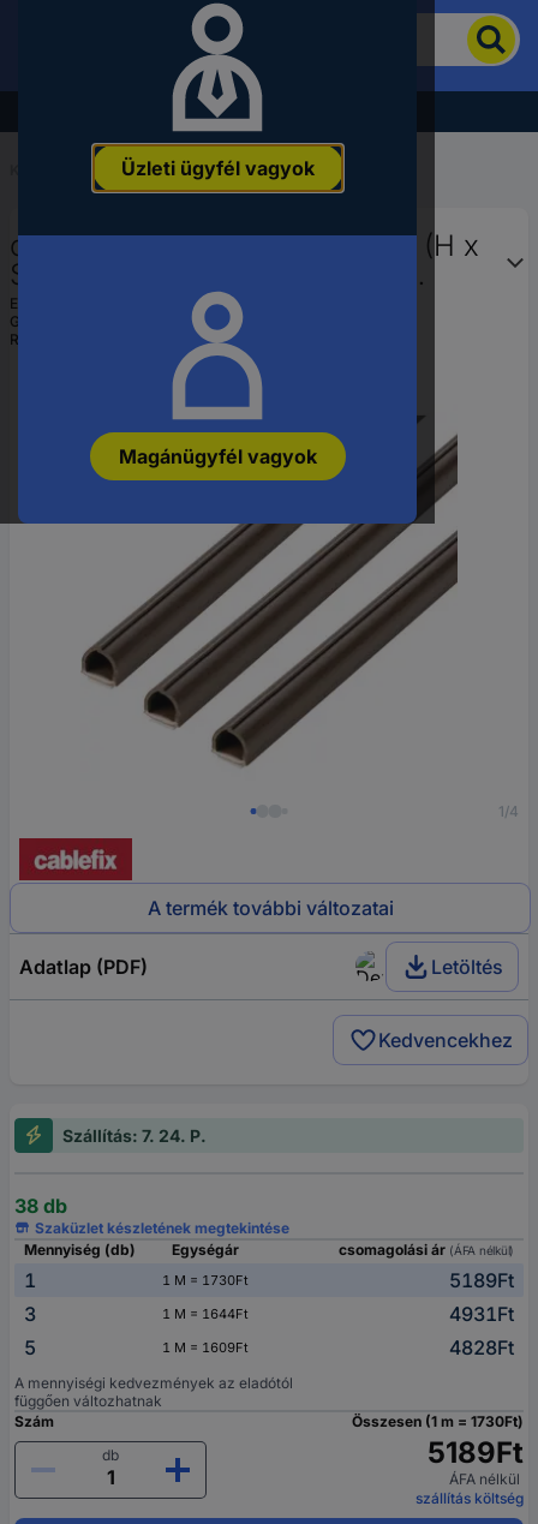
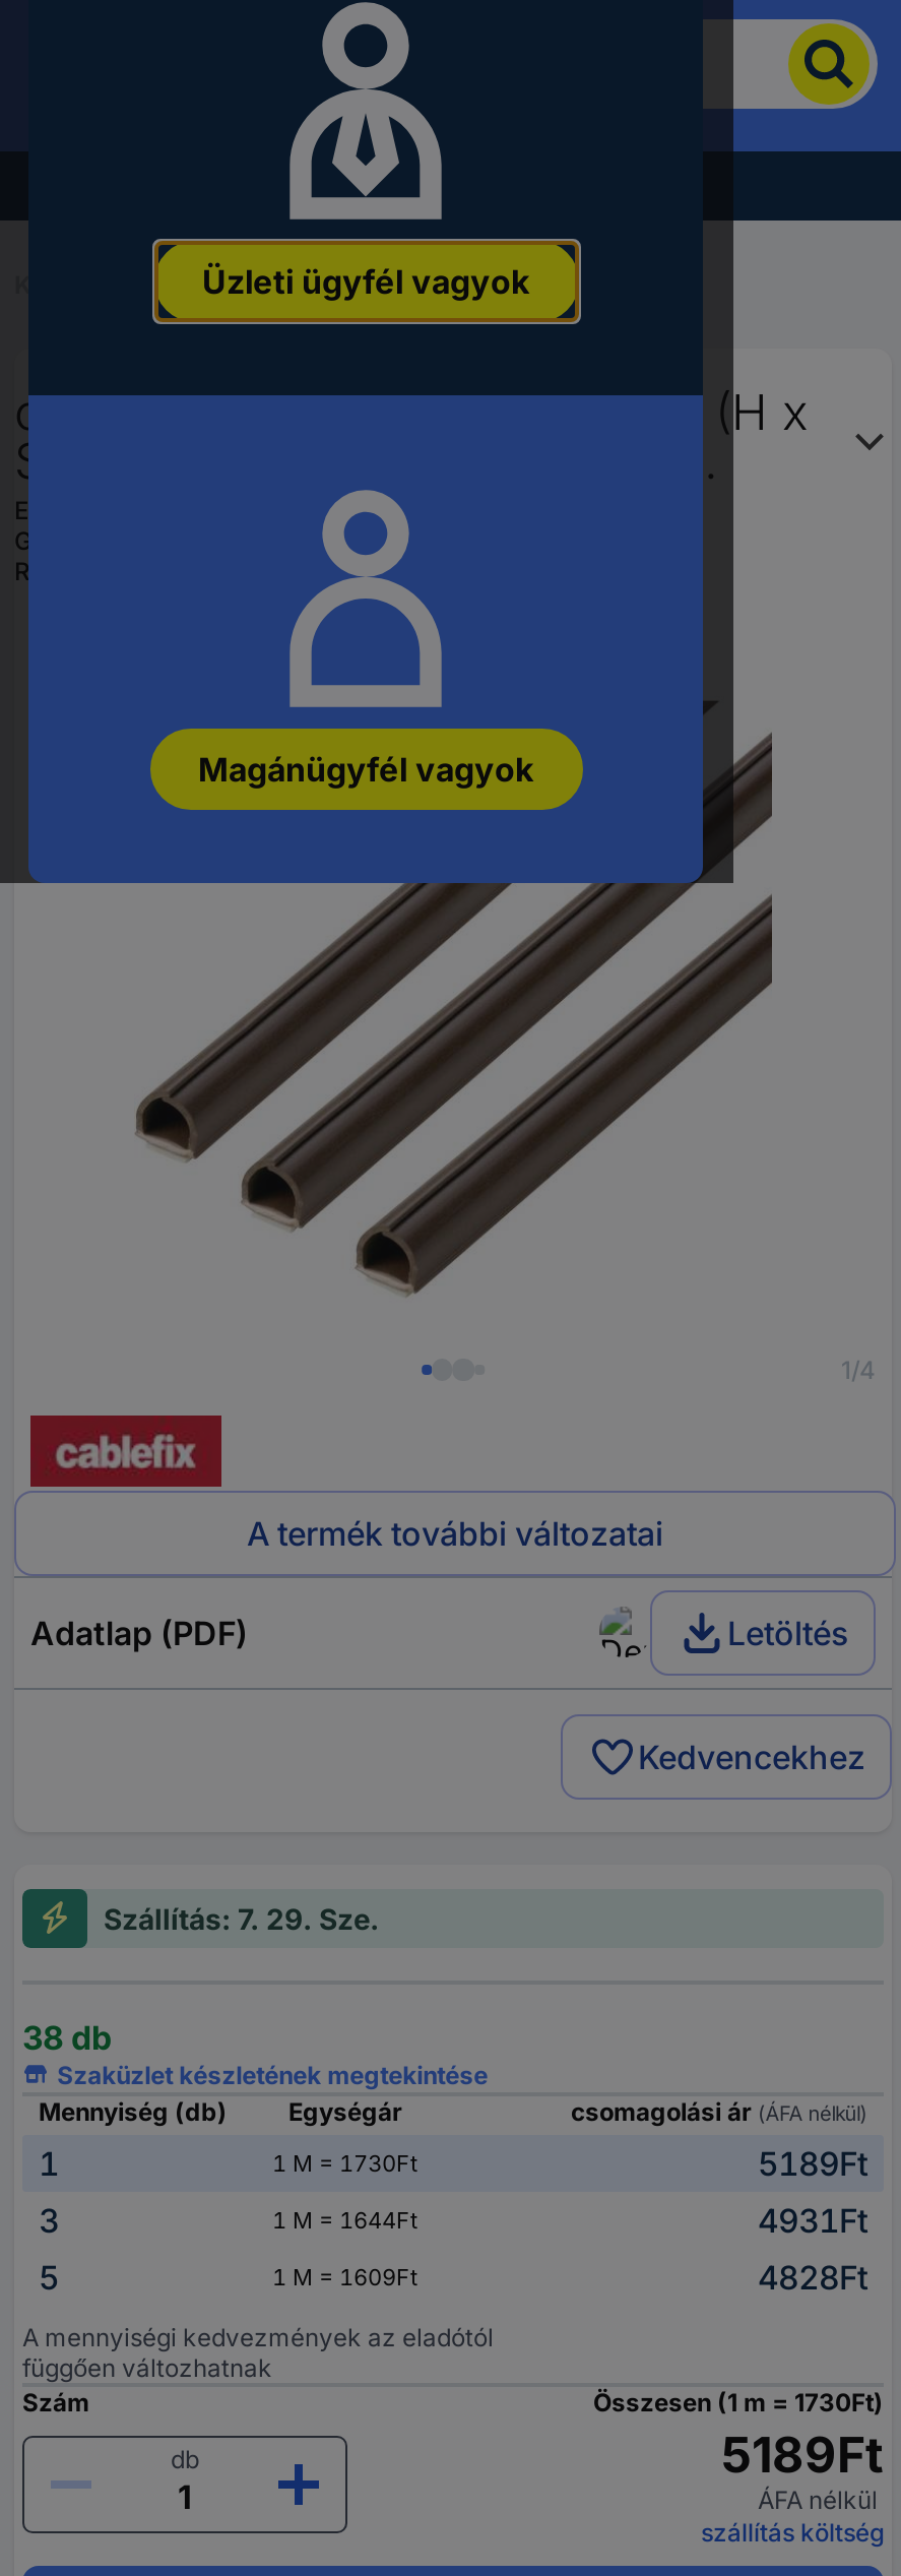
- Szállítás: 7. 24. P.
+ Szállítás: 7. 29. Sze.
